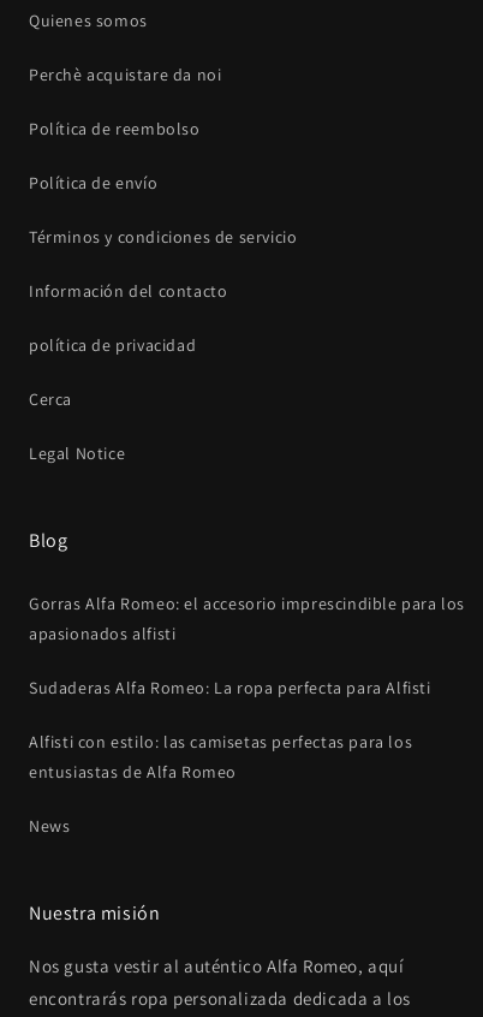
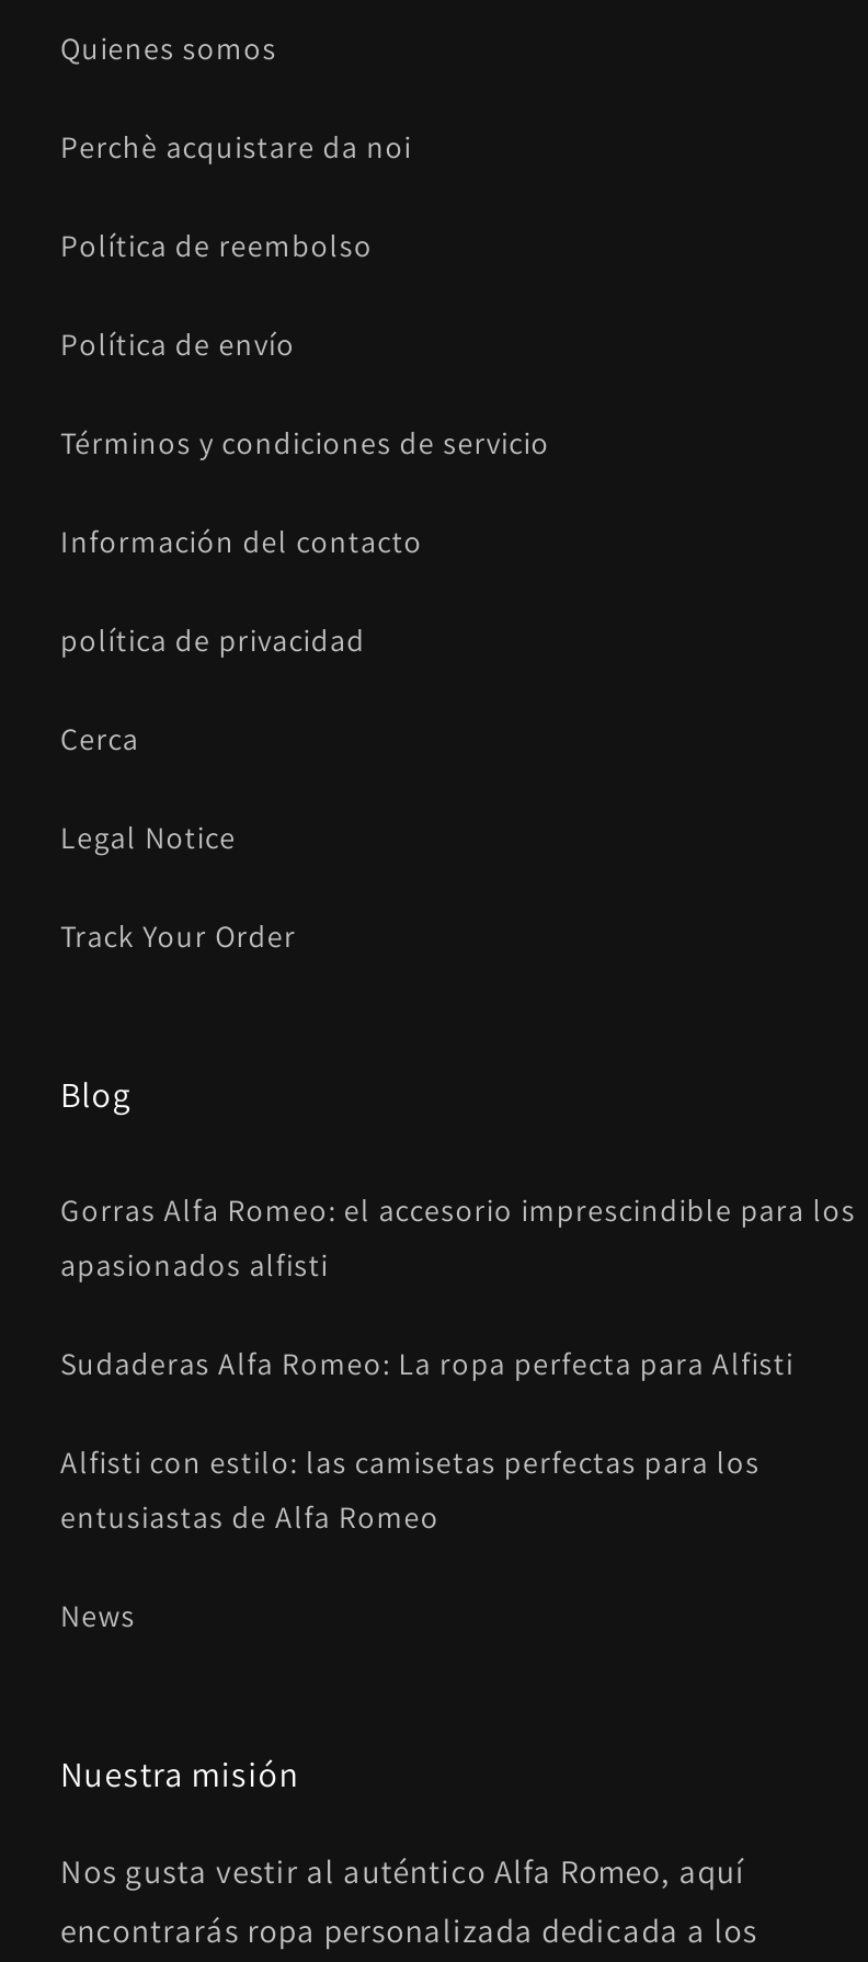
+ Track Your Order
